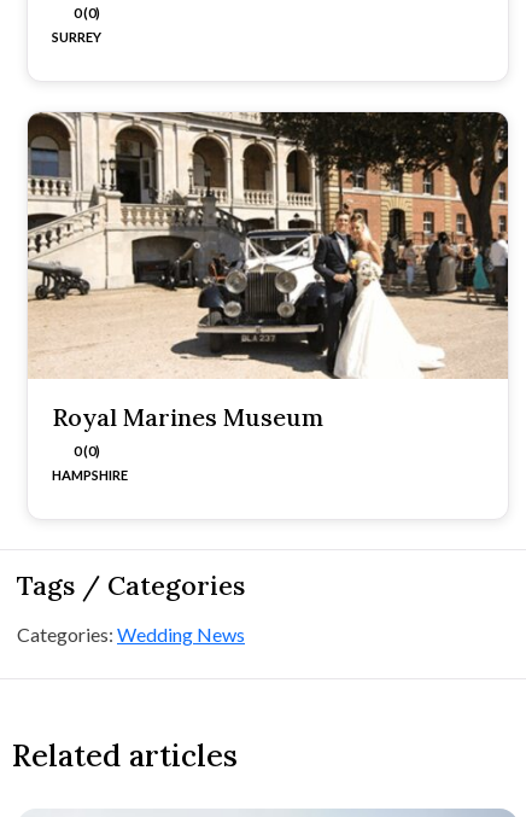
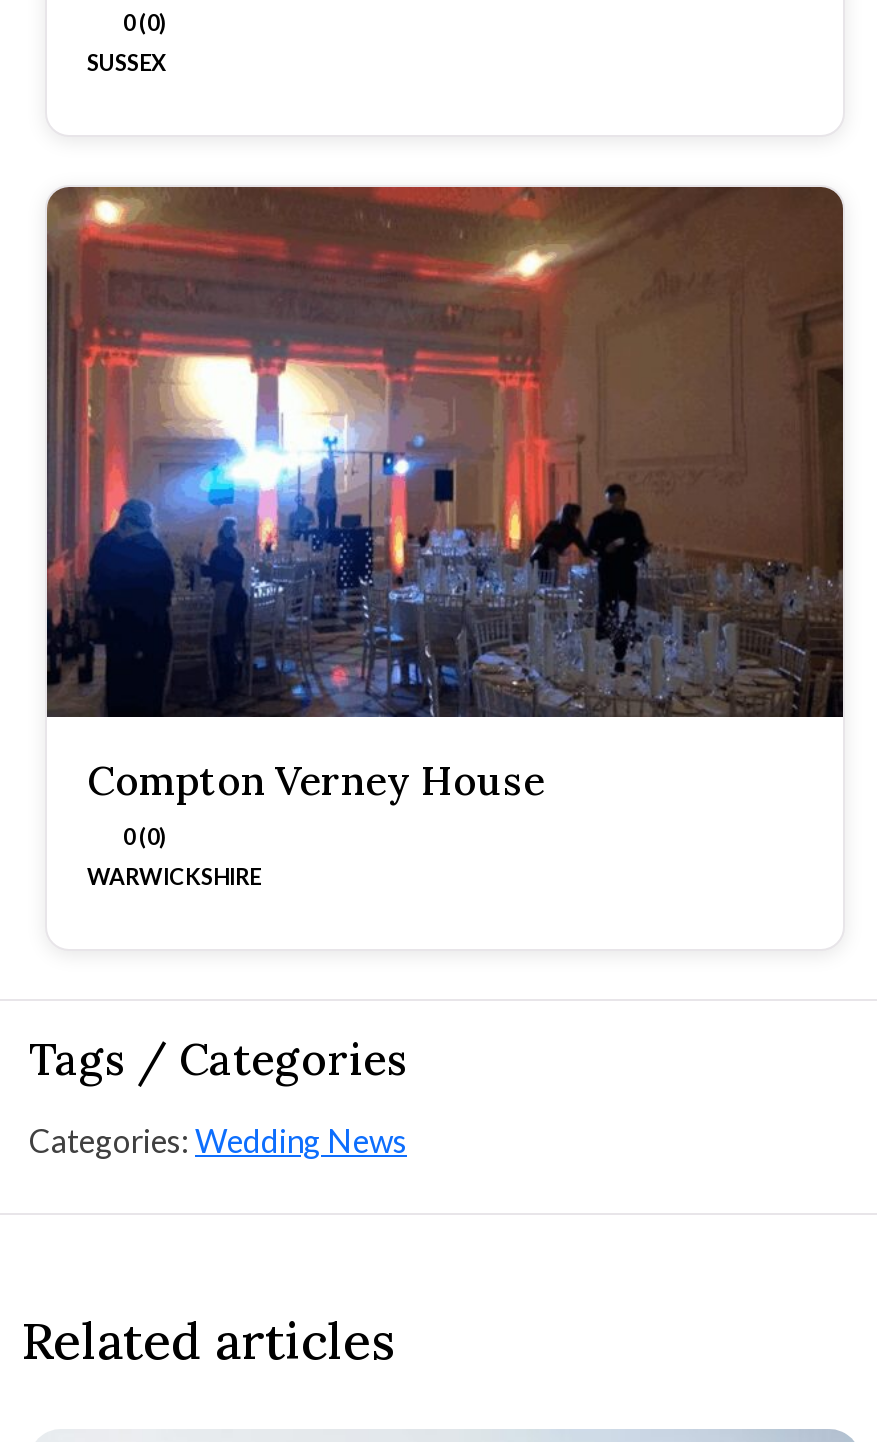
- SURREY
+ SUSSEX

- [image]
- Royal Marines Museum
+ [image]
+ Compton Verney House

- HAMPSHIRE
+ WARWICKSHIRE
